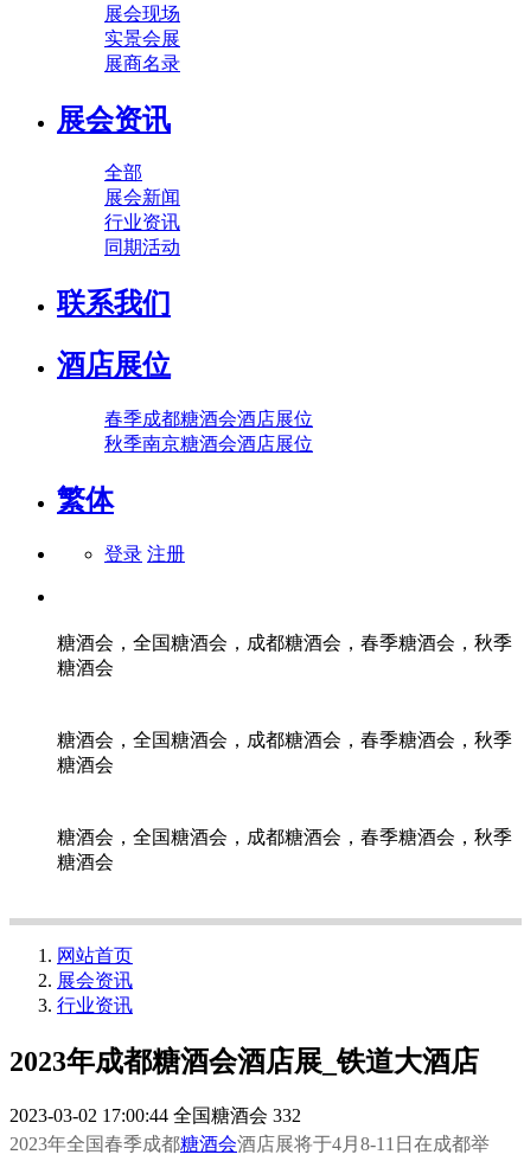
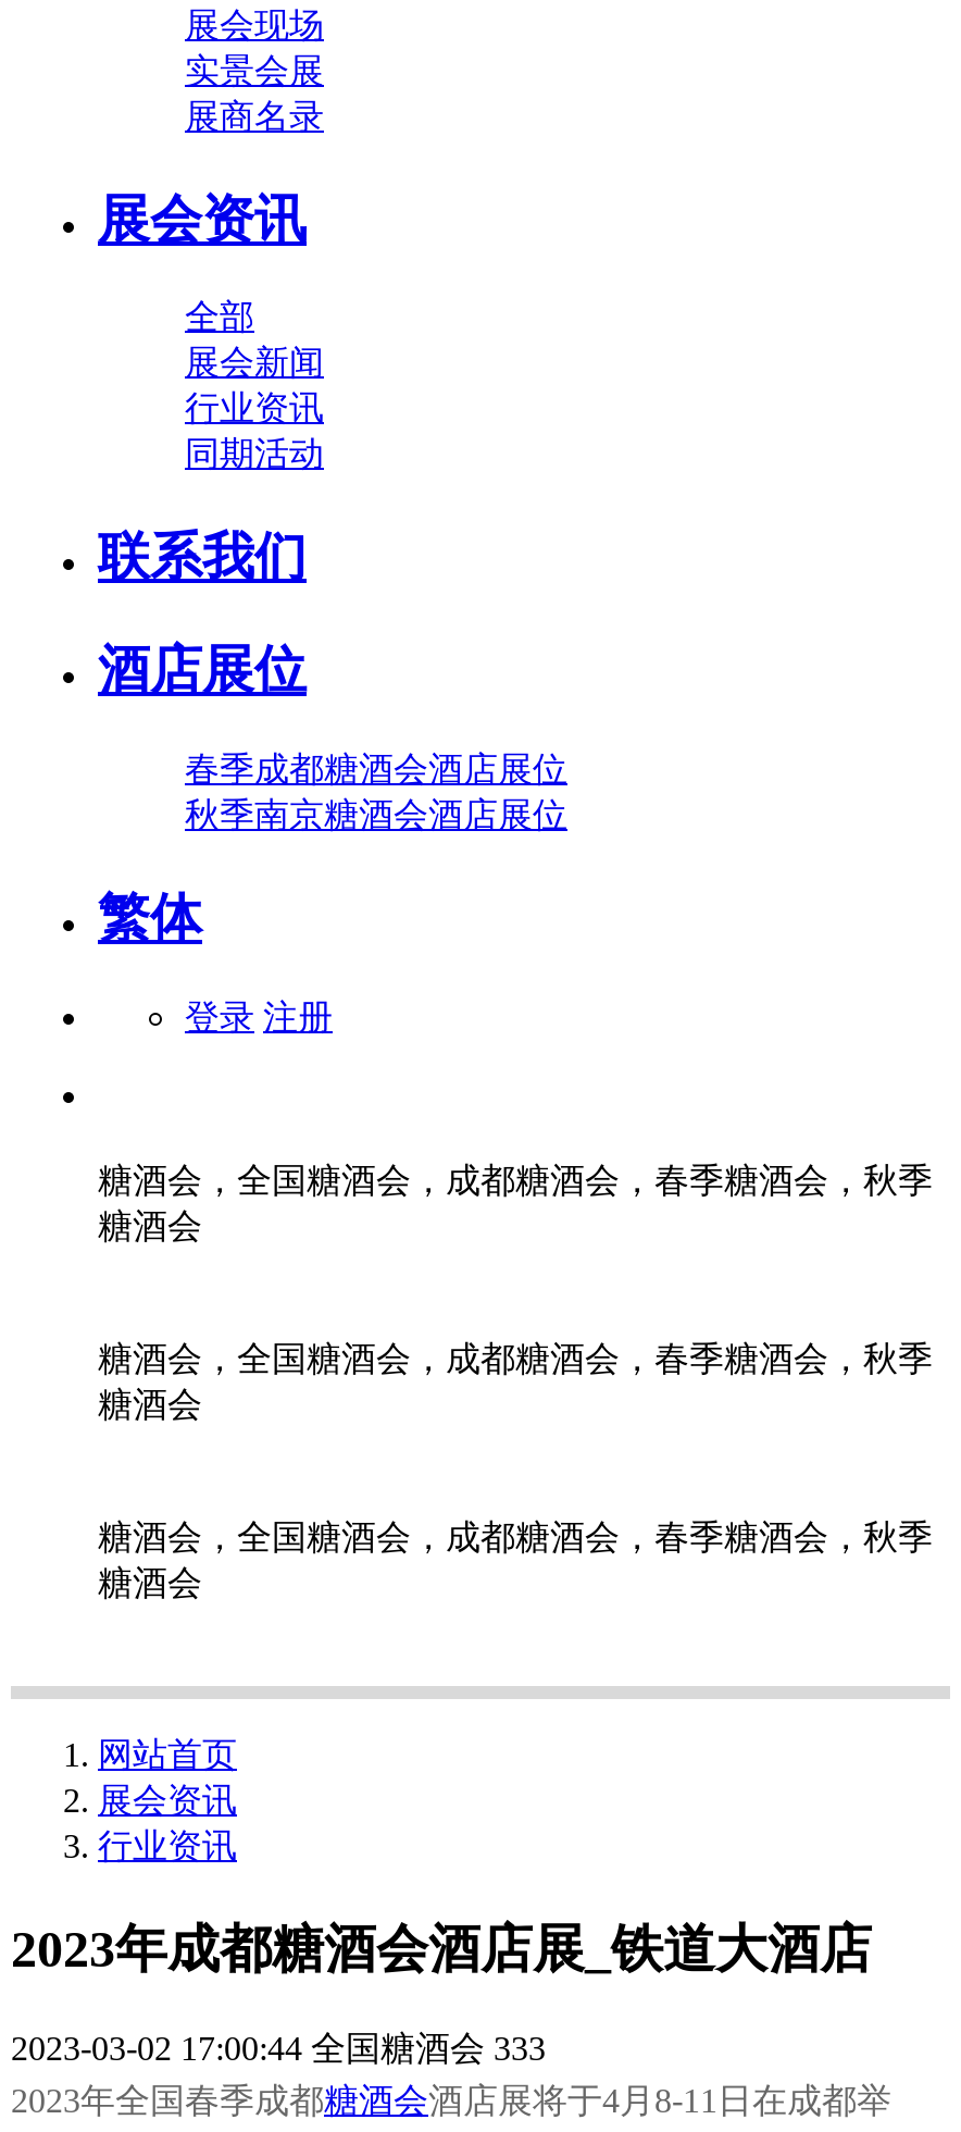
- 2023-03-02 17:00:44 全国糖酒会 332
+ 2023-03-02 17:00:44 全国糖酒会 333
